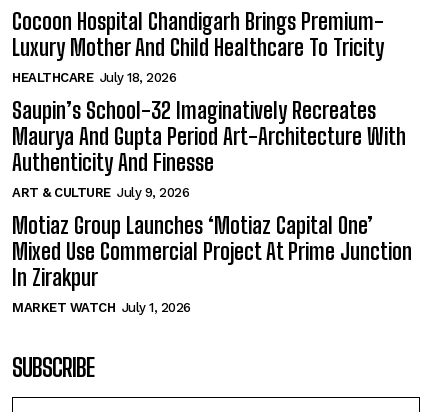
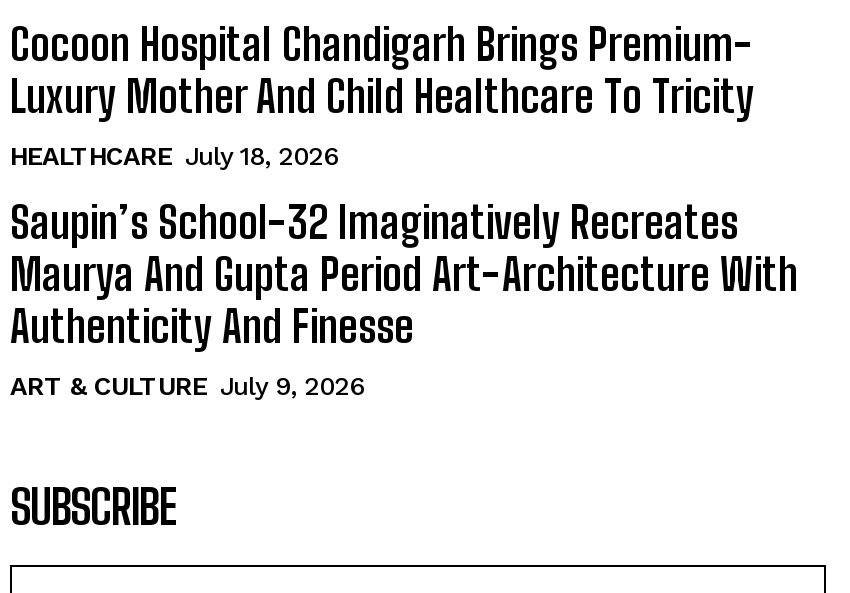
- Motiaz Group Launches ‘Motiaz Capital One’
- Mixed Use Commercial Project At Prime Junction
- In Zirakpur
- MARKET WATCH July 1, 2026
